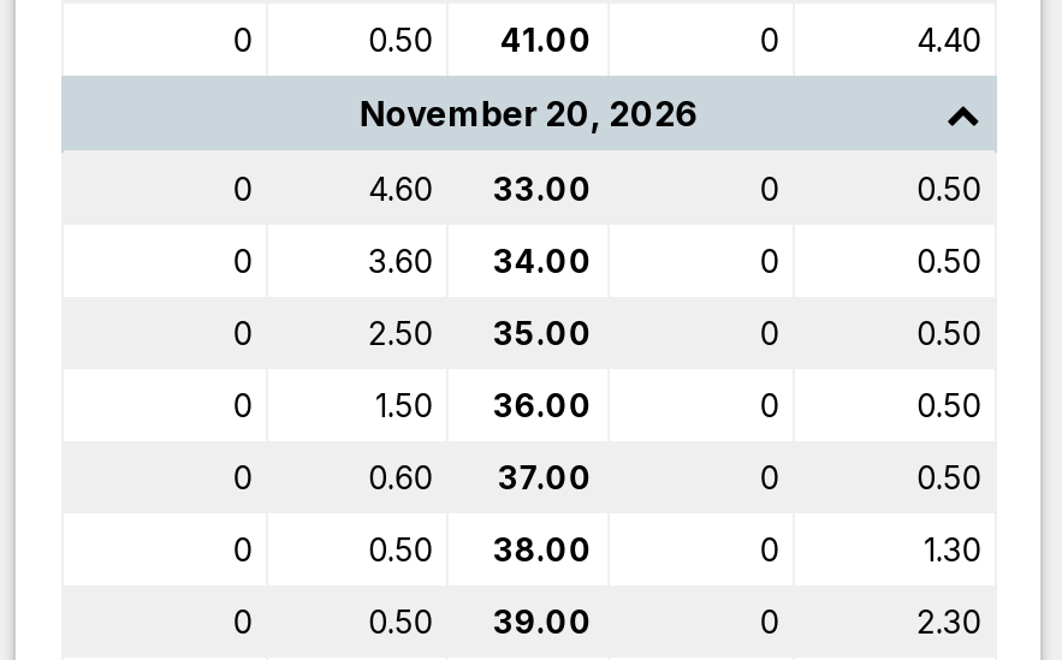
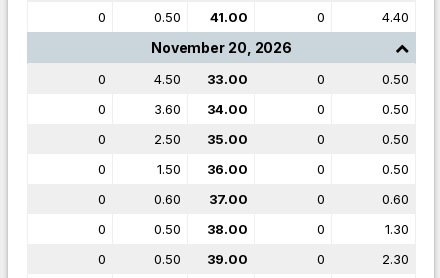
- 4.60 33.00
+ 4.50 33.00

- 0.50
+ 0.60
